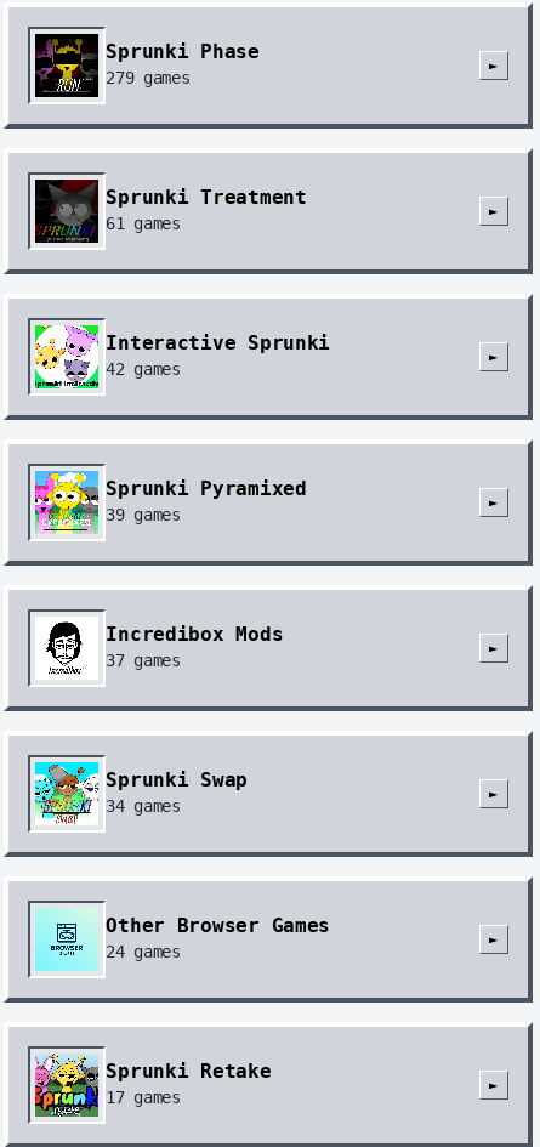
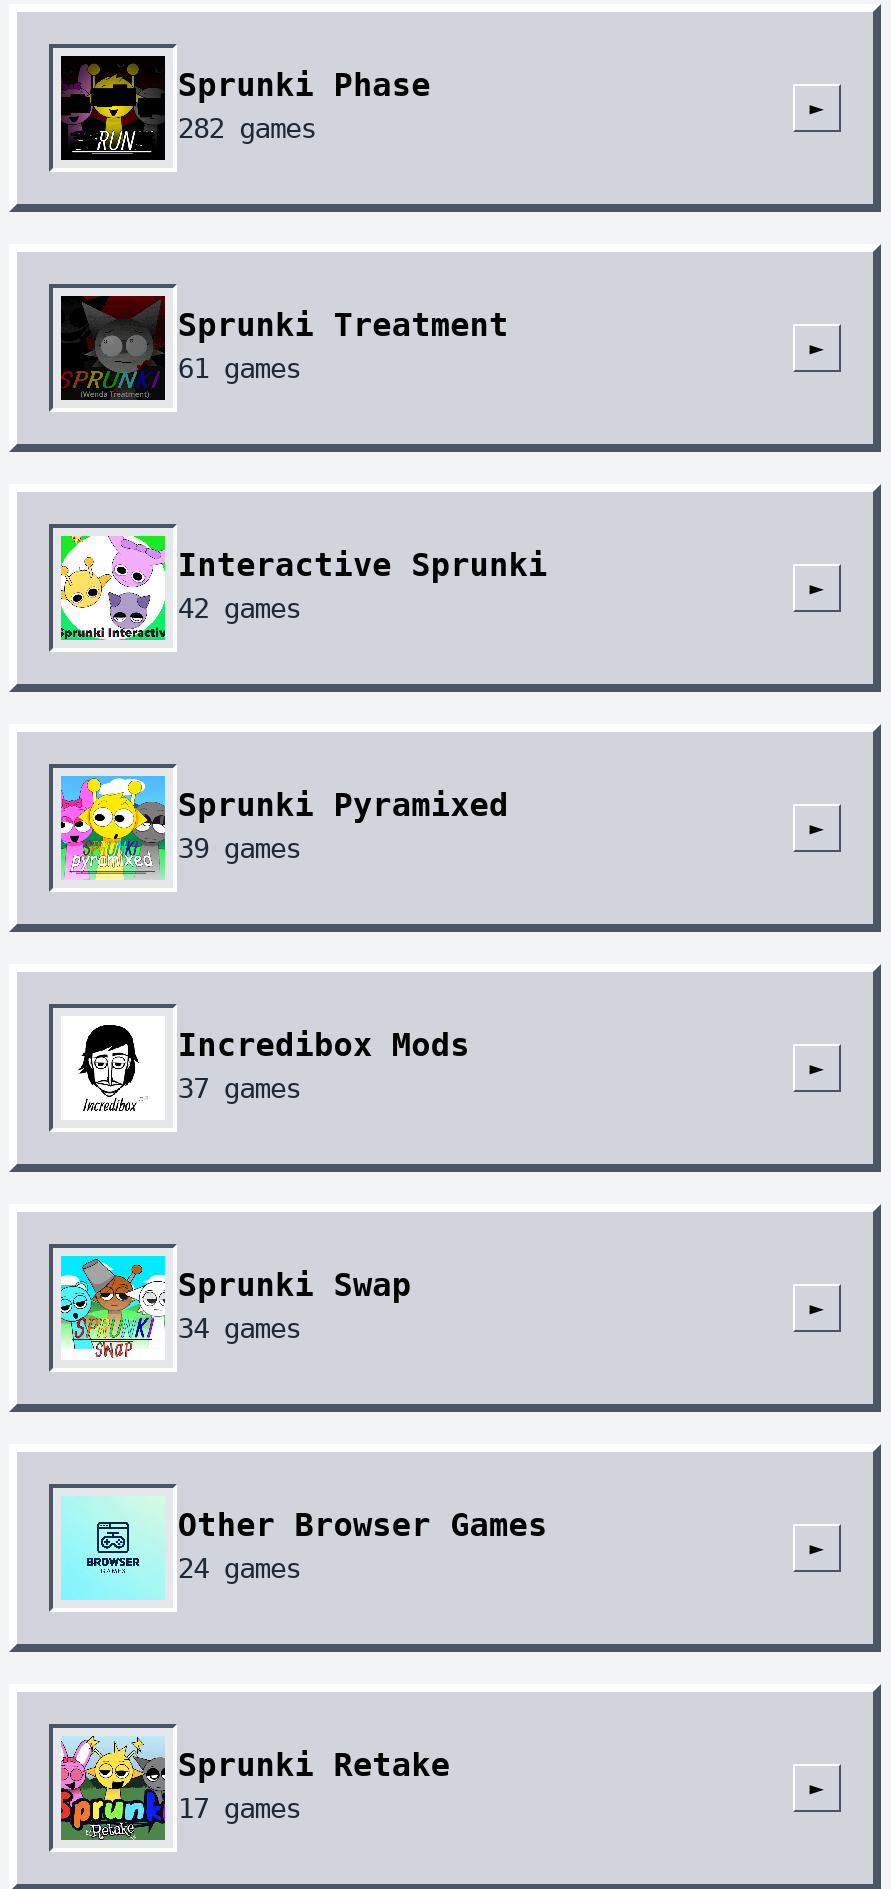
- 279 games
+ 282 games
